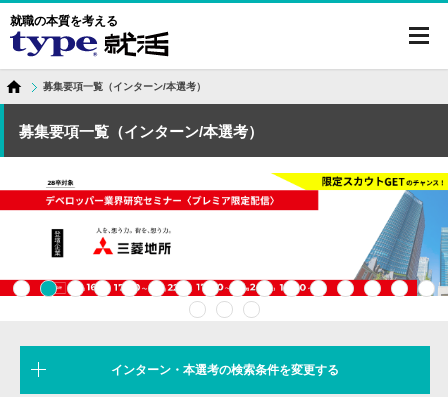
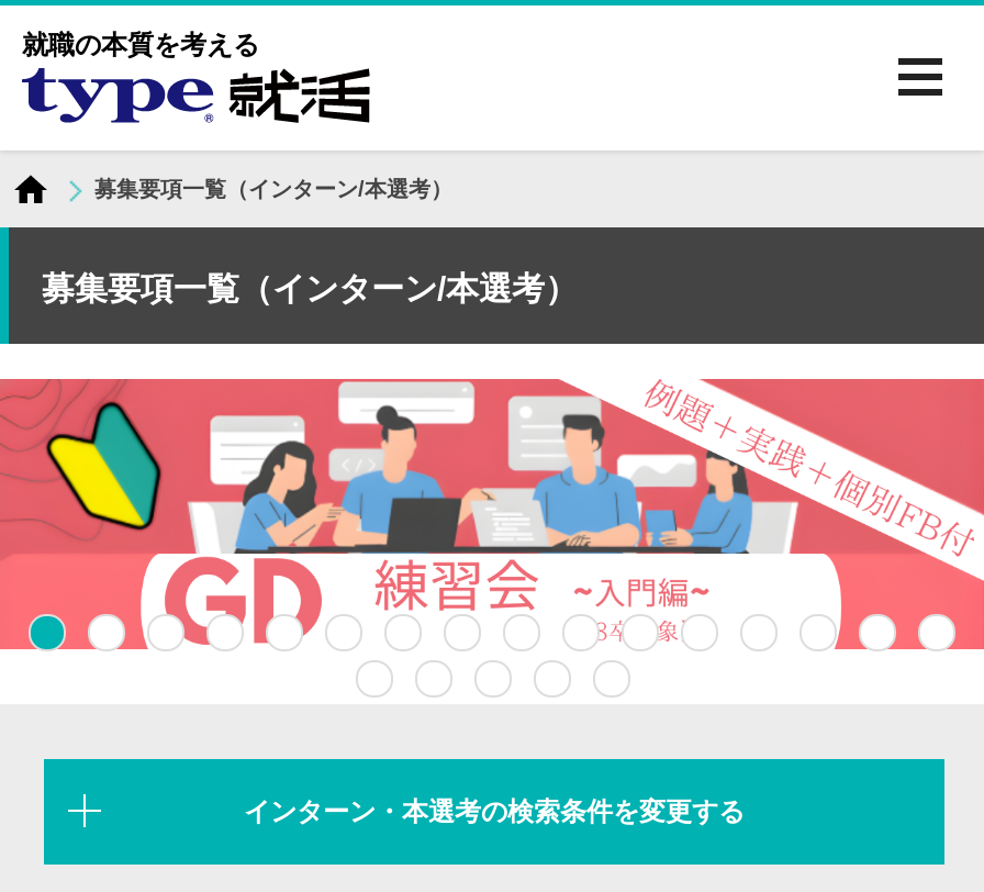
- [image]
+ [image]
